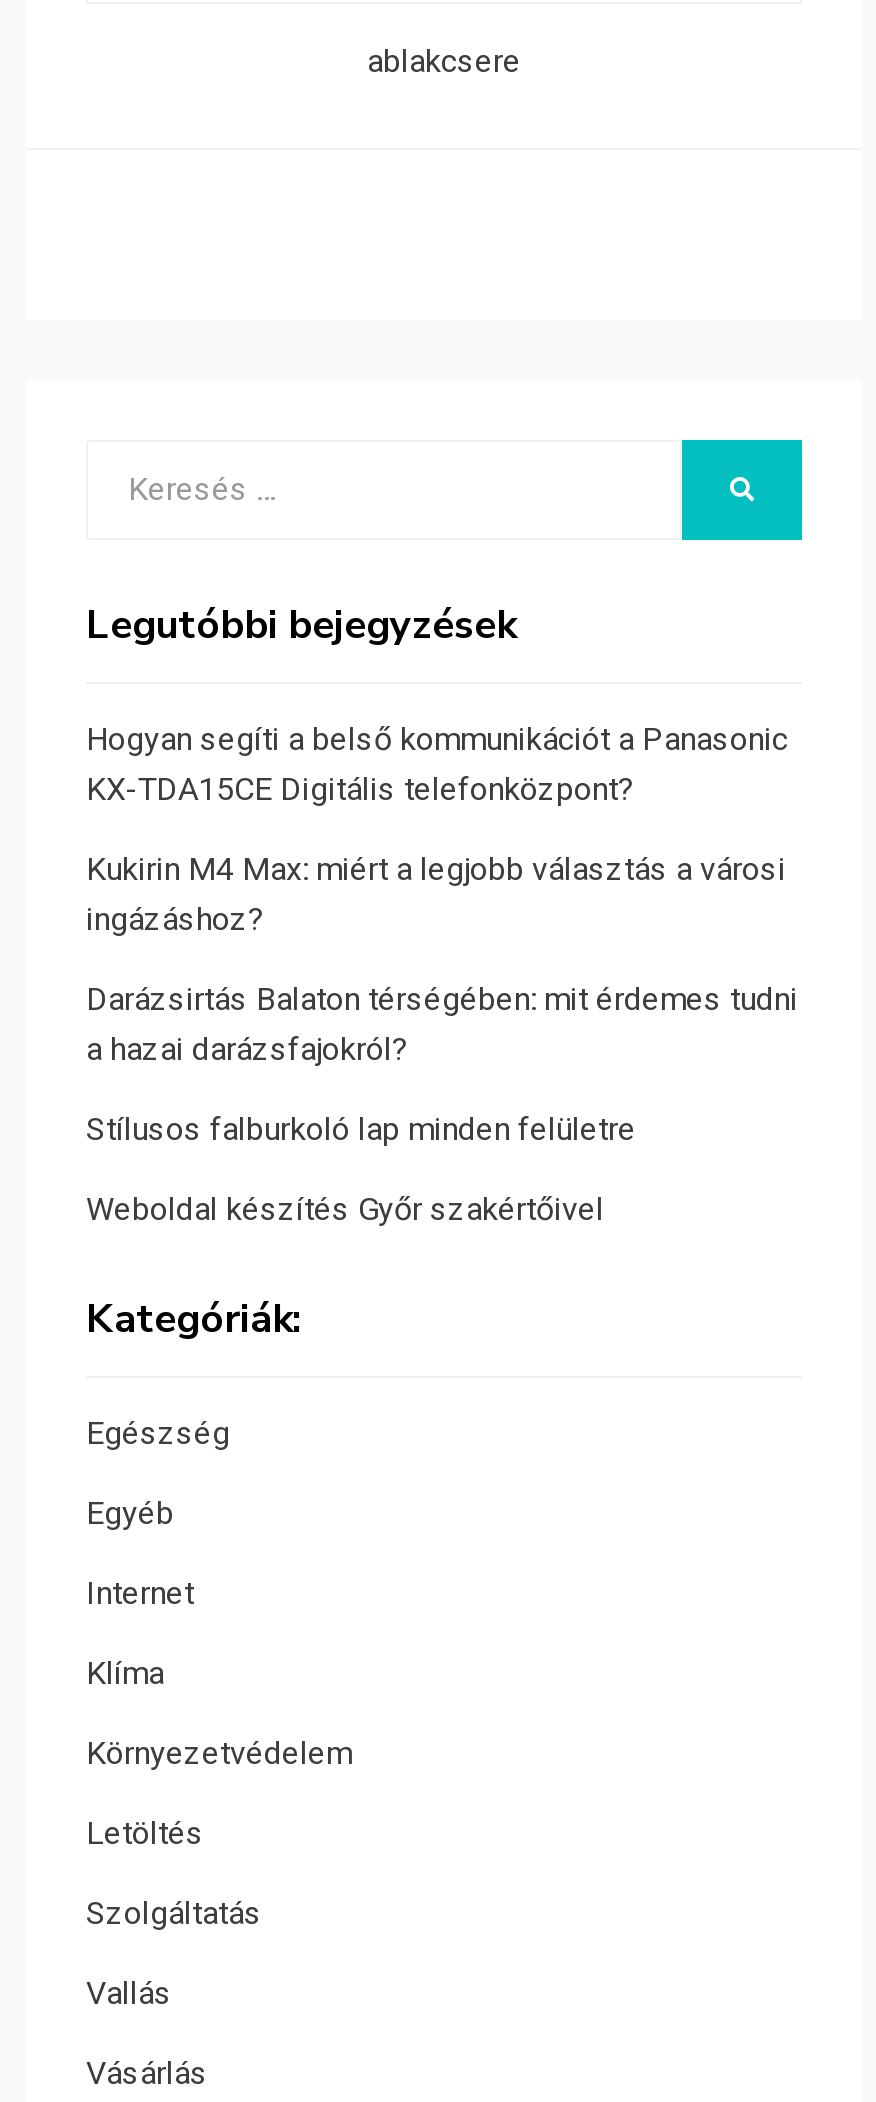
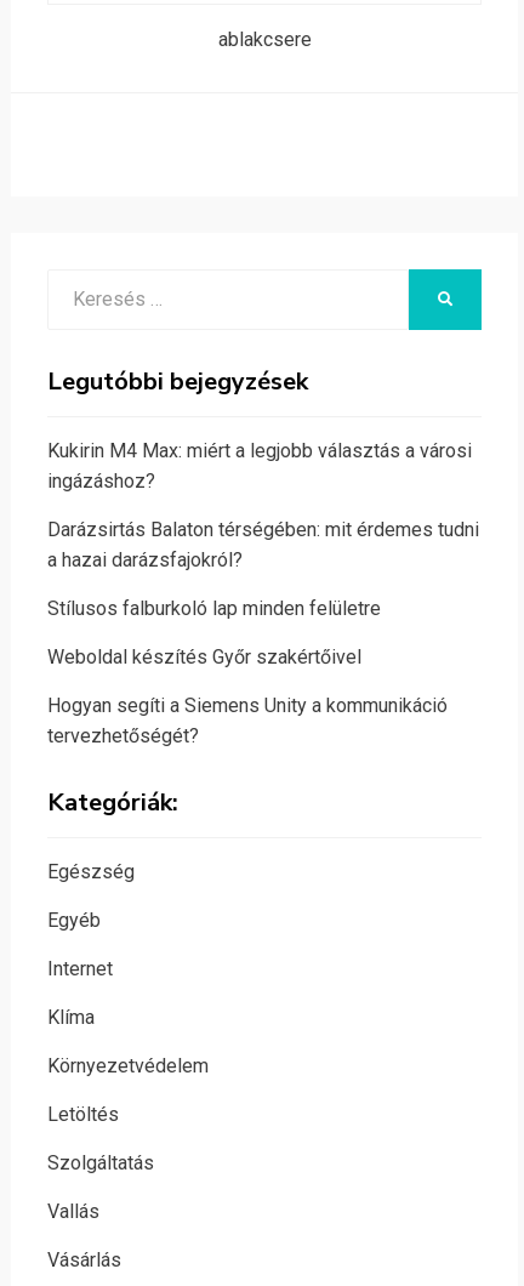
- Hogyan segíti a belső kommunikációt a Panasonic
- KX-TDA15CE Digitális telefonközpont?

moved up: Kukirin M4 Max: miért a legjobb választás a városi | ingázáshoz? | Darázsirtás Balaton térségében: mit érdemes tudni | a hazai darázsfajokról? | Stílusos falburkoló lap minden felületre | Weboldal készítés Győr szakértőivel

+ Hogyan segíti a Siemens Unity a kommunikáció
+ tervezhetőségét?
